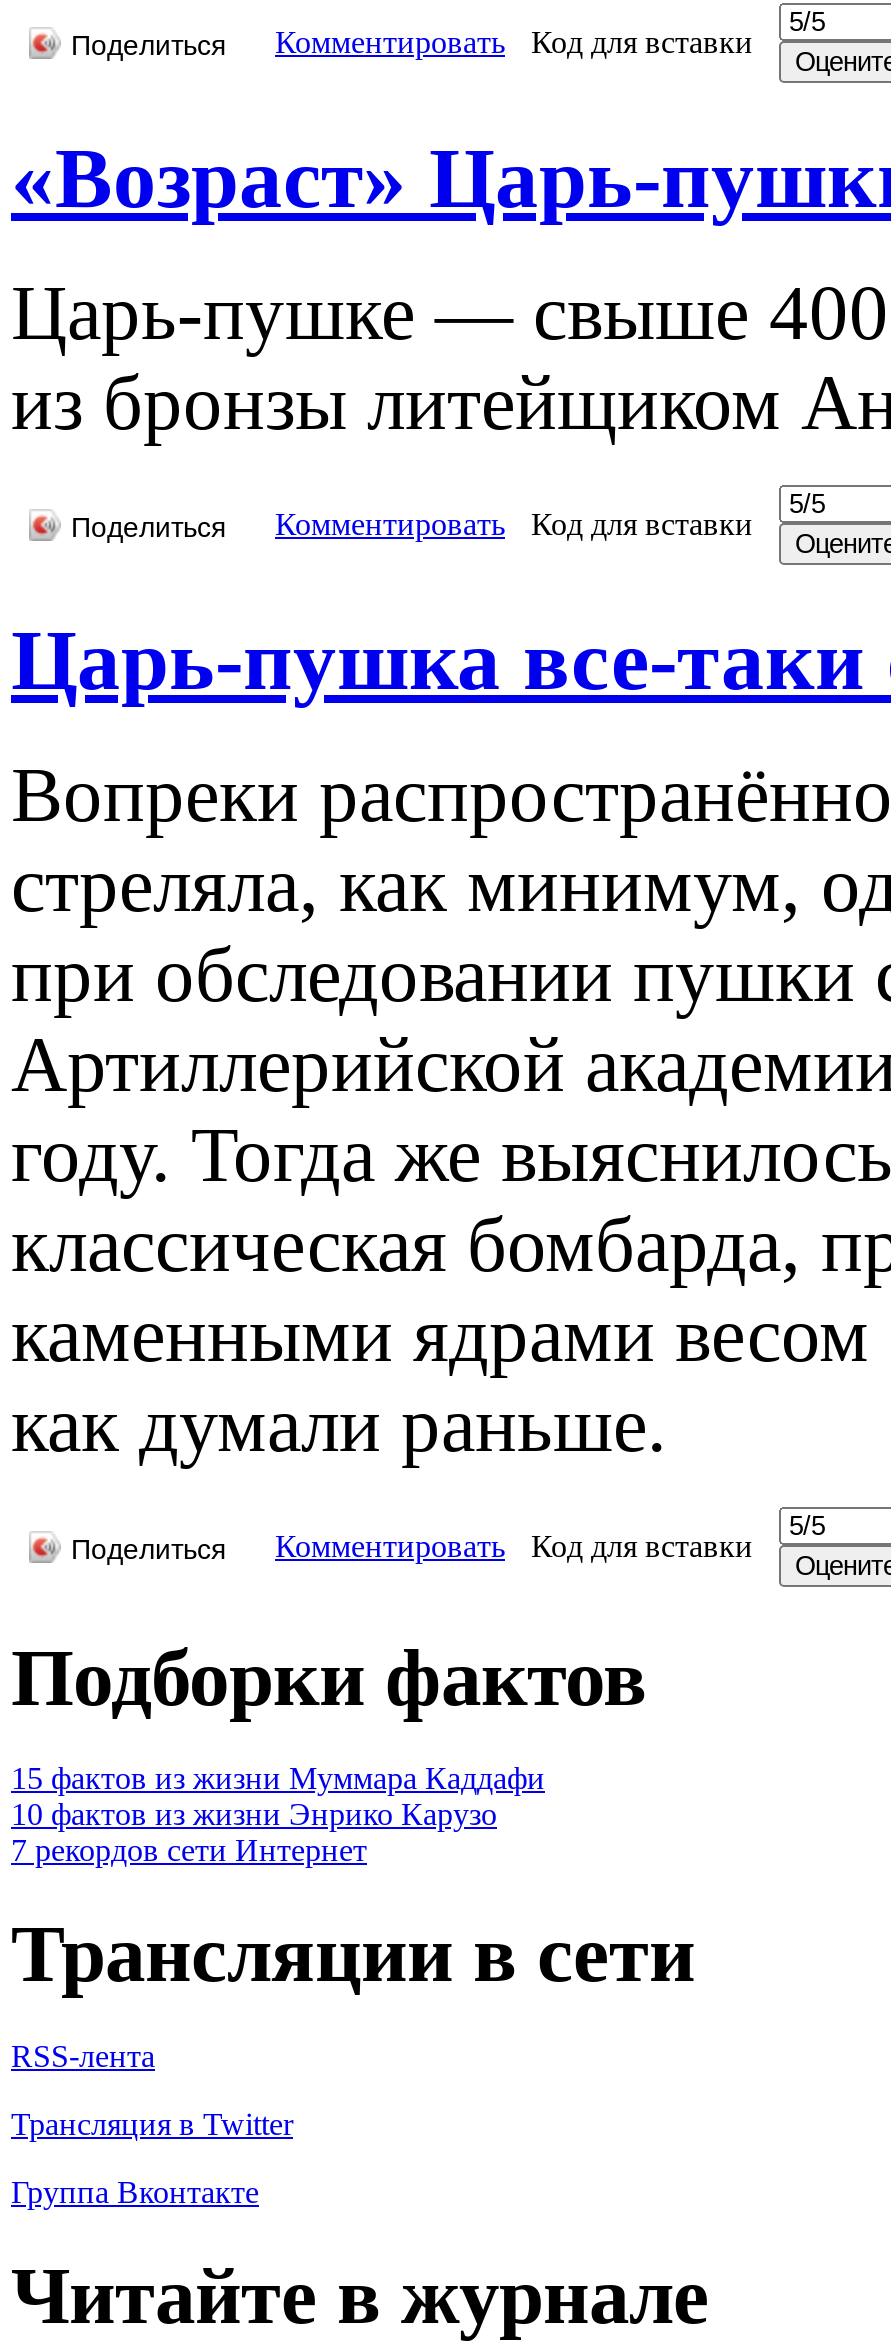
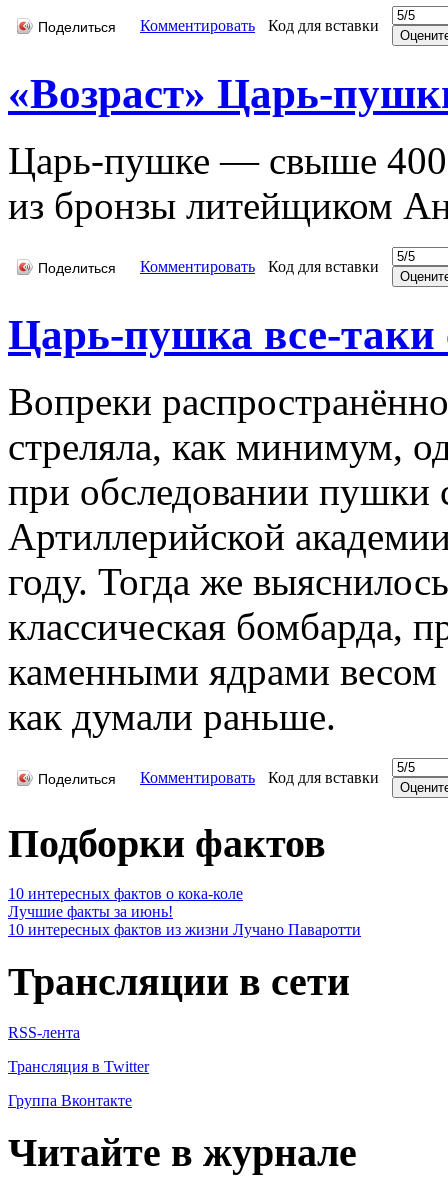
- 15 фактов из жизни Муммара Каддафи
- 10 фактов из жизни Энрико Карузо
- 7 рекордов сети Интернет
+ 10 интересных фактов о кока-коле
+ Лучшие факты за июнь!
+ 10 интересных фактов из жизни Лучано Паваротти
